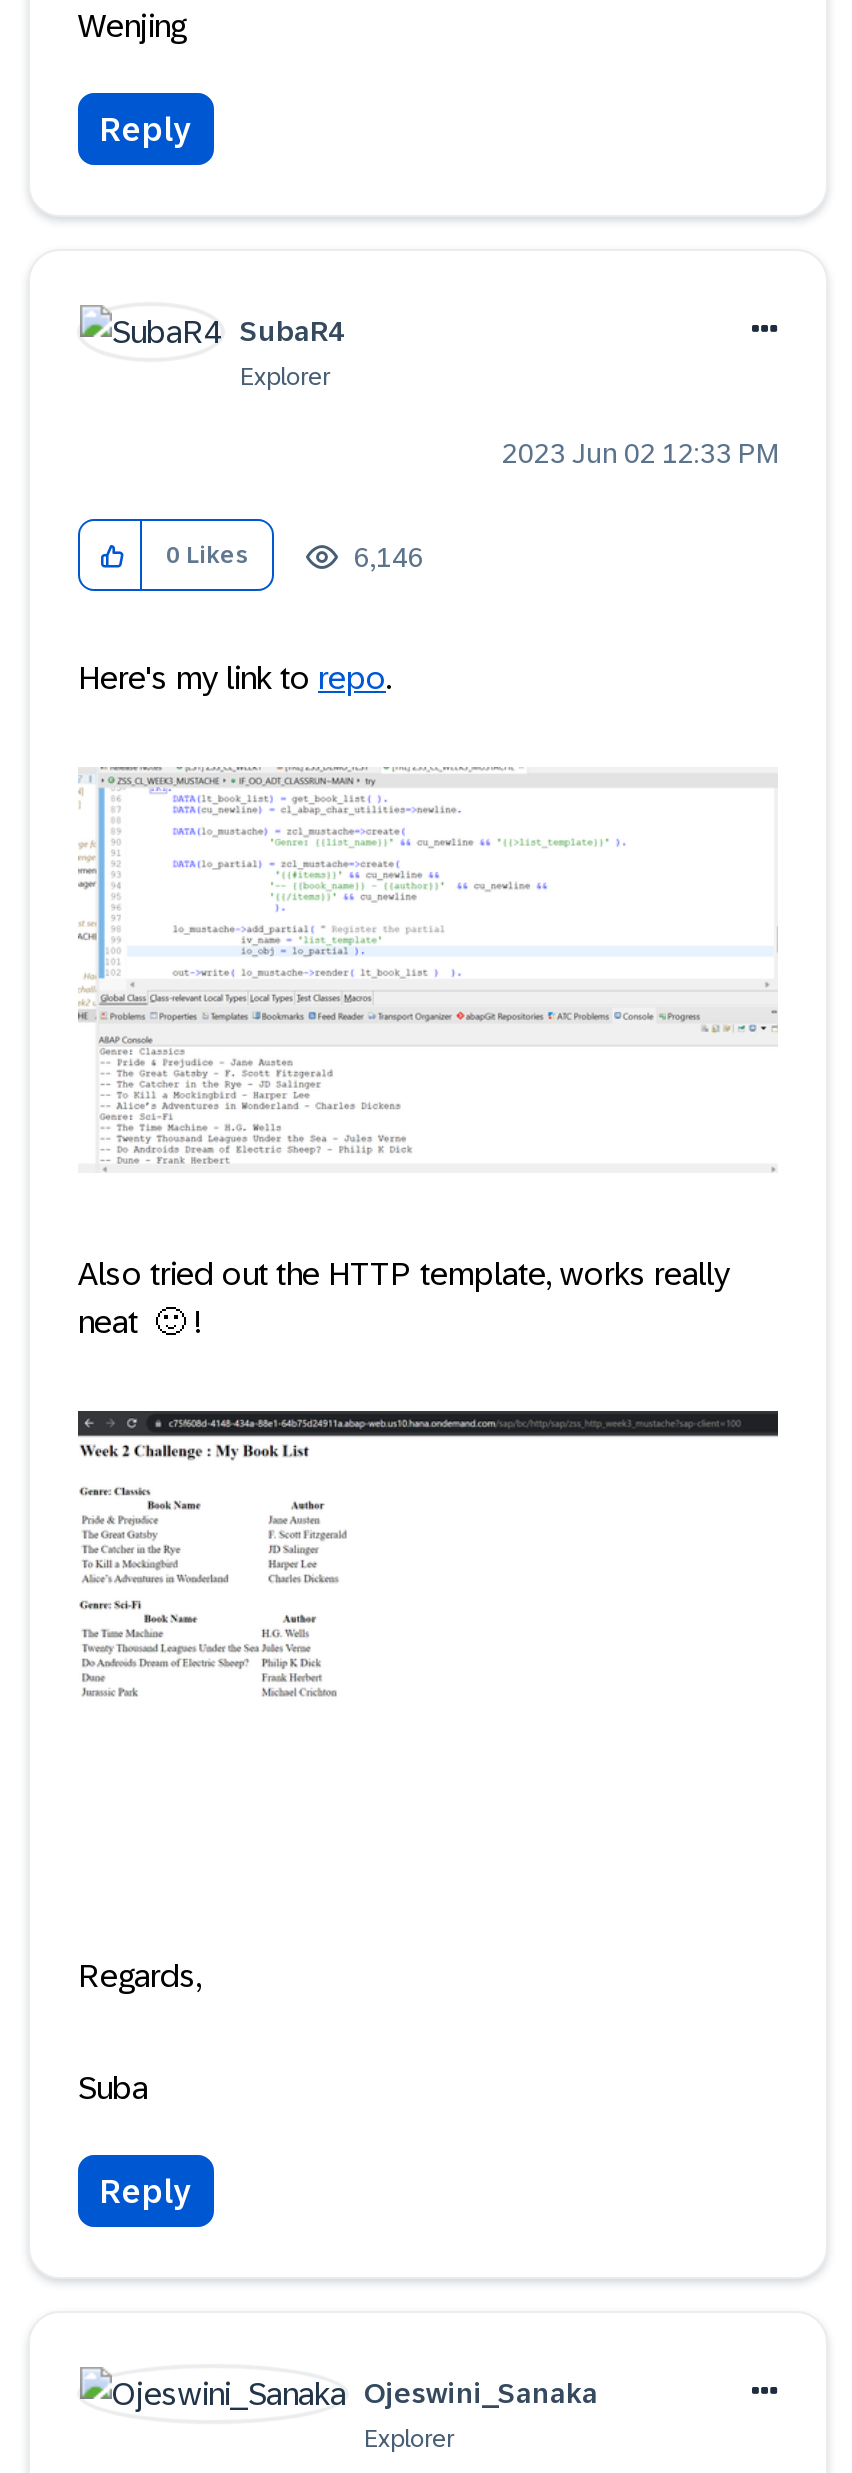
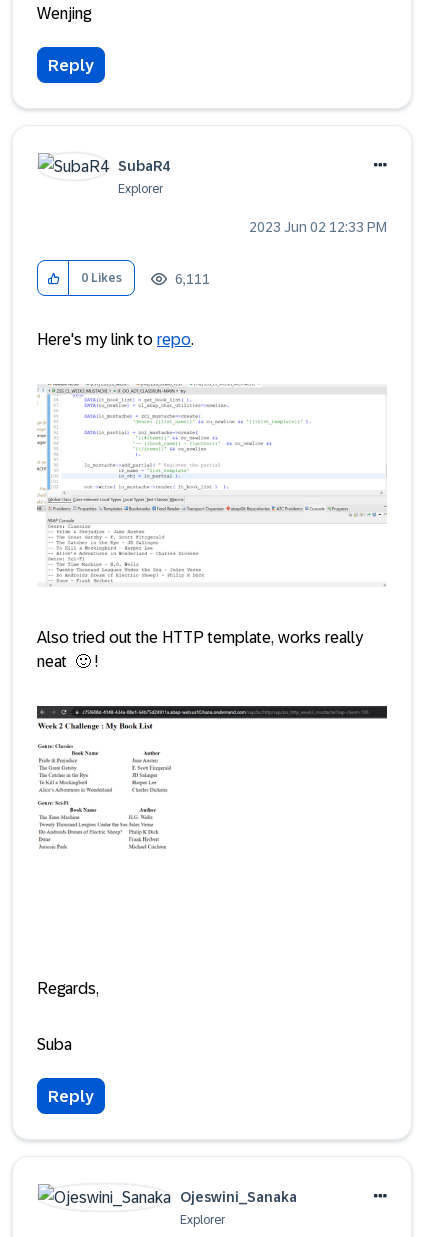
- 6,146
+ 6,111
